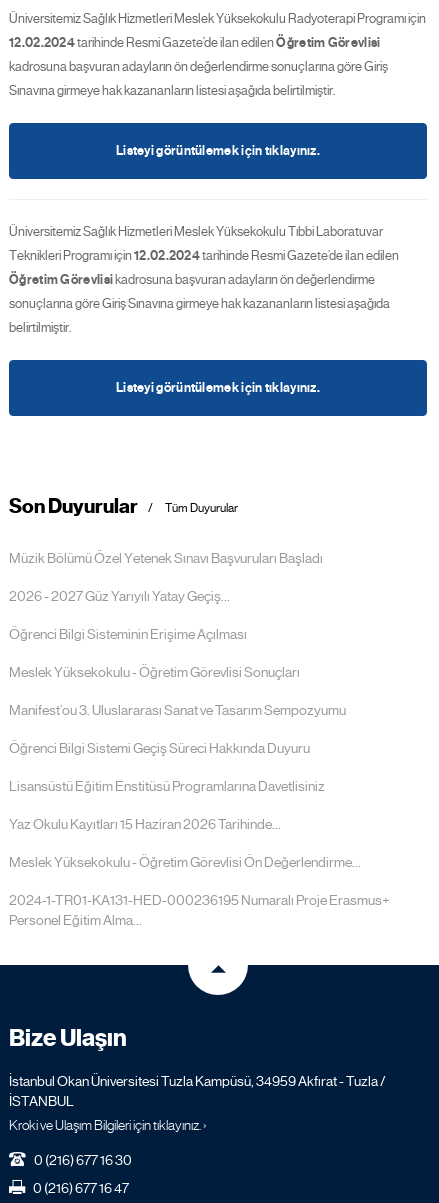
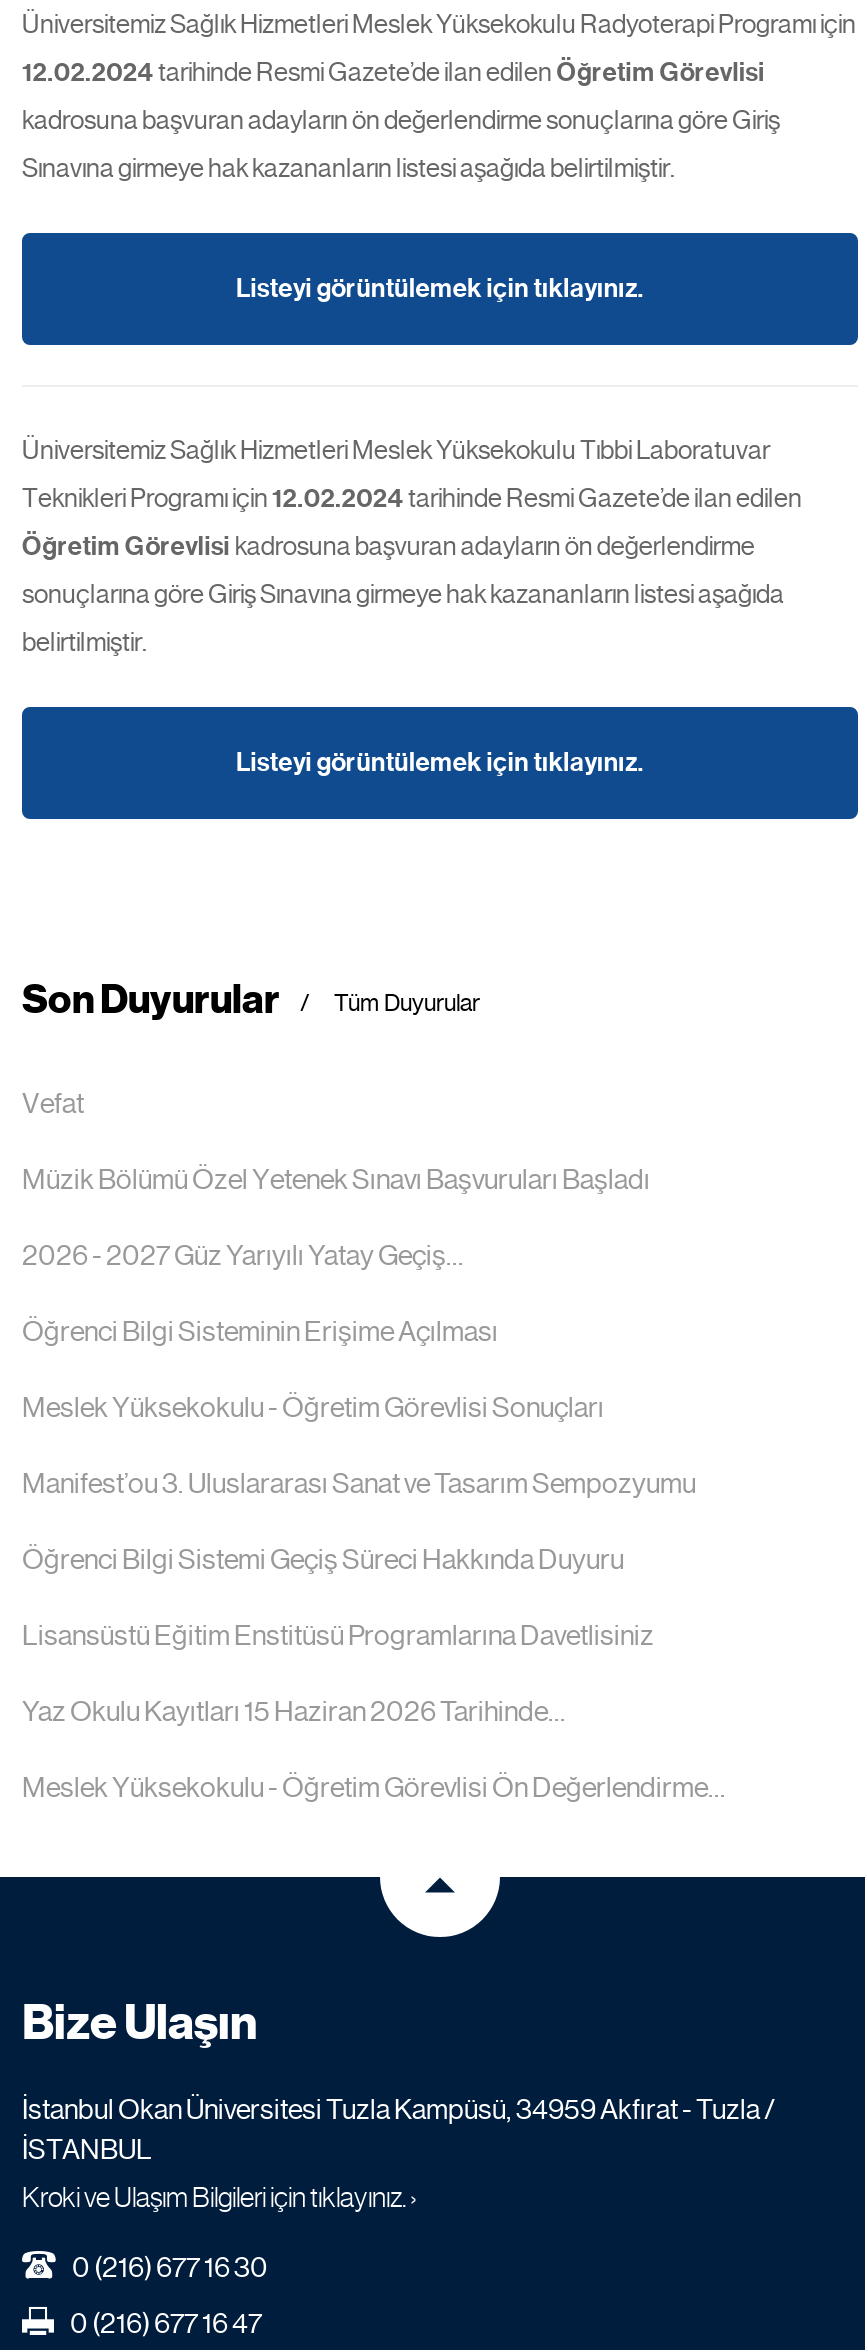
+ Vefat

moved down: Müzik Bölümü Özel Yetenek Sınavı Başvuruları Başladı | 2026 - 2027 Güz Yarıyılı Yatay Geçiş... | Öğrenci Bilgi Sisteminin Erişime Açılması | ... | Yaz Okulu Kayıtları 15 Haziran 2026 Tarihinde... | Meslek Yüksekokulu - Öğretim Görevlisi Ön Değerlendirme...

- 2024-1-TR01-KA131-HED-000236195 Numaralı Proje Erasmus+
- Personel Eğitim Alma...
